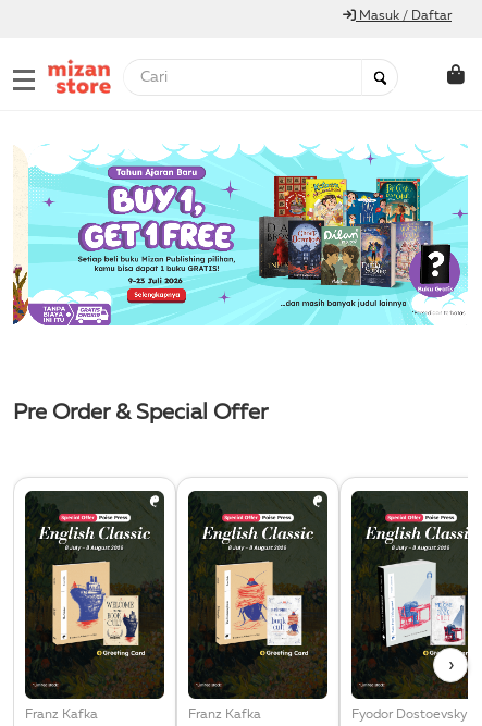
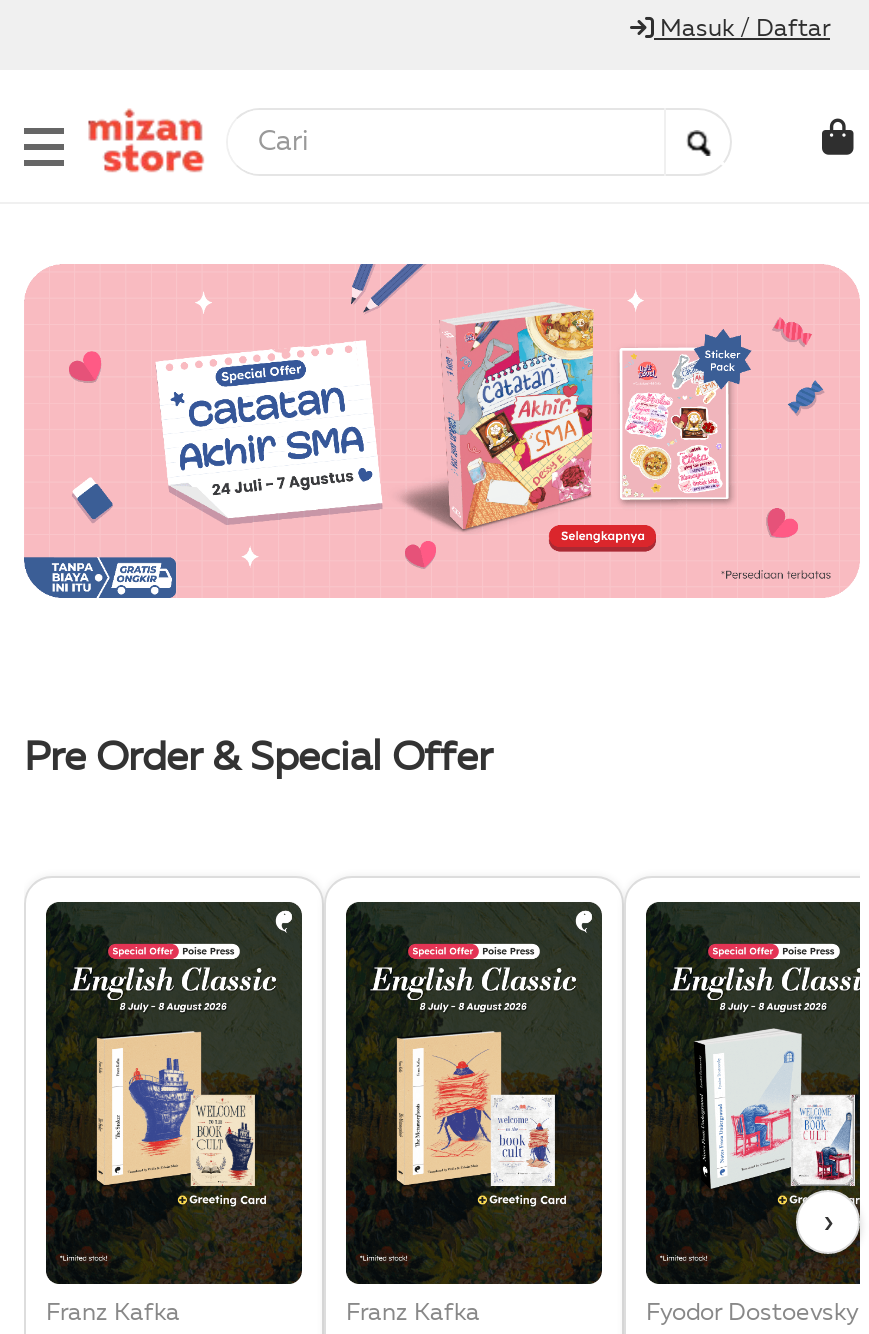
- [image]
+ [image]
